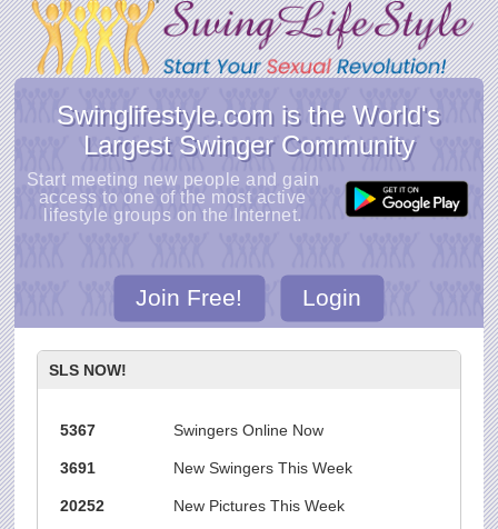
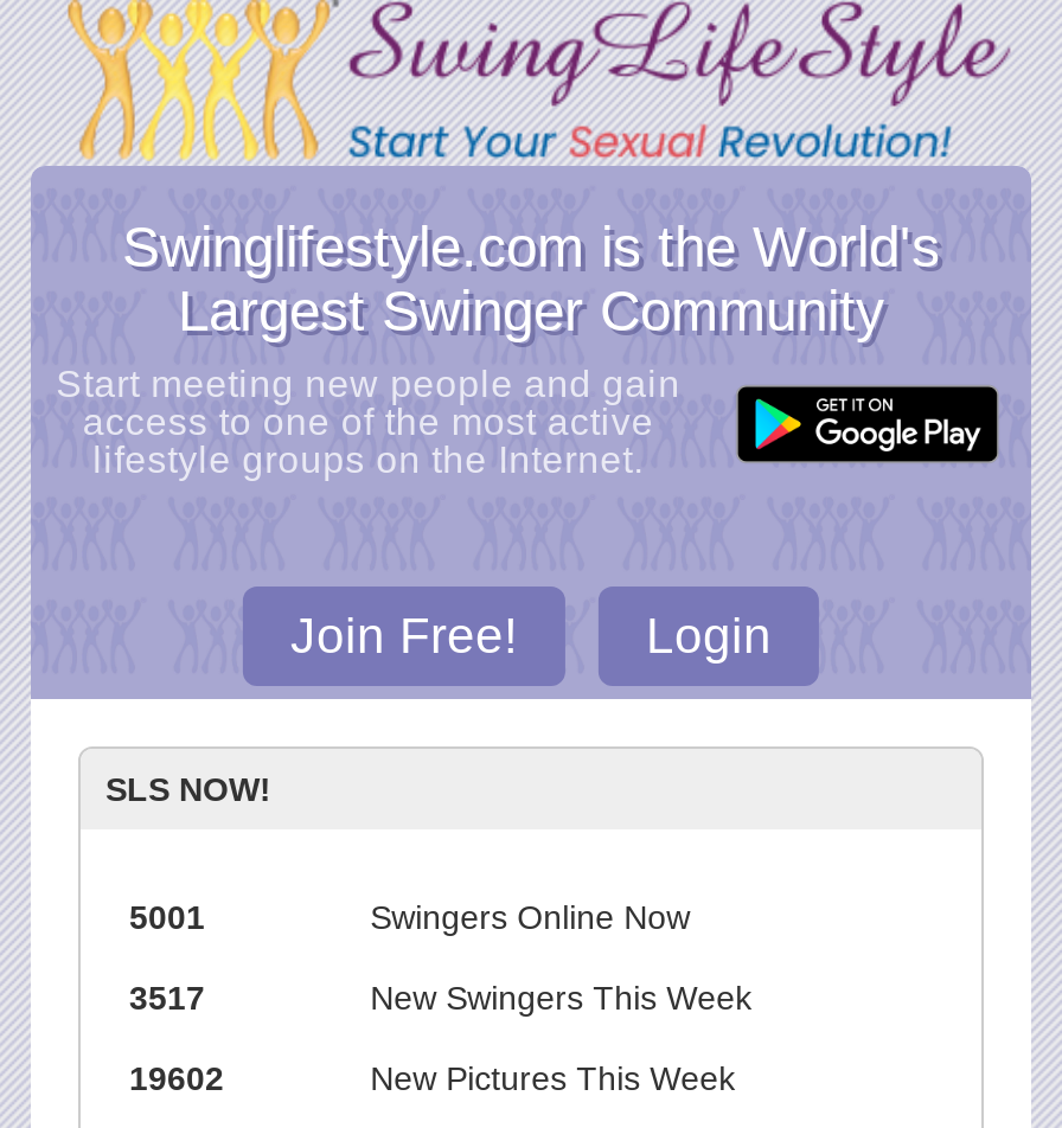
- 5367
+ 5001

- 3691
+ 3517

- 20252
+ 19602
